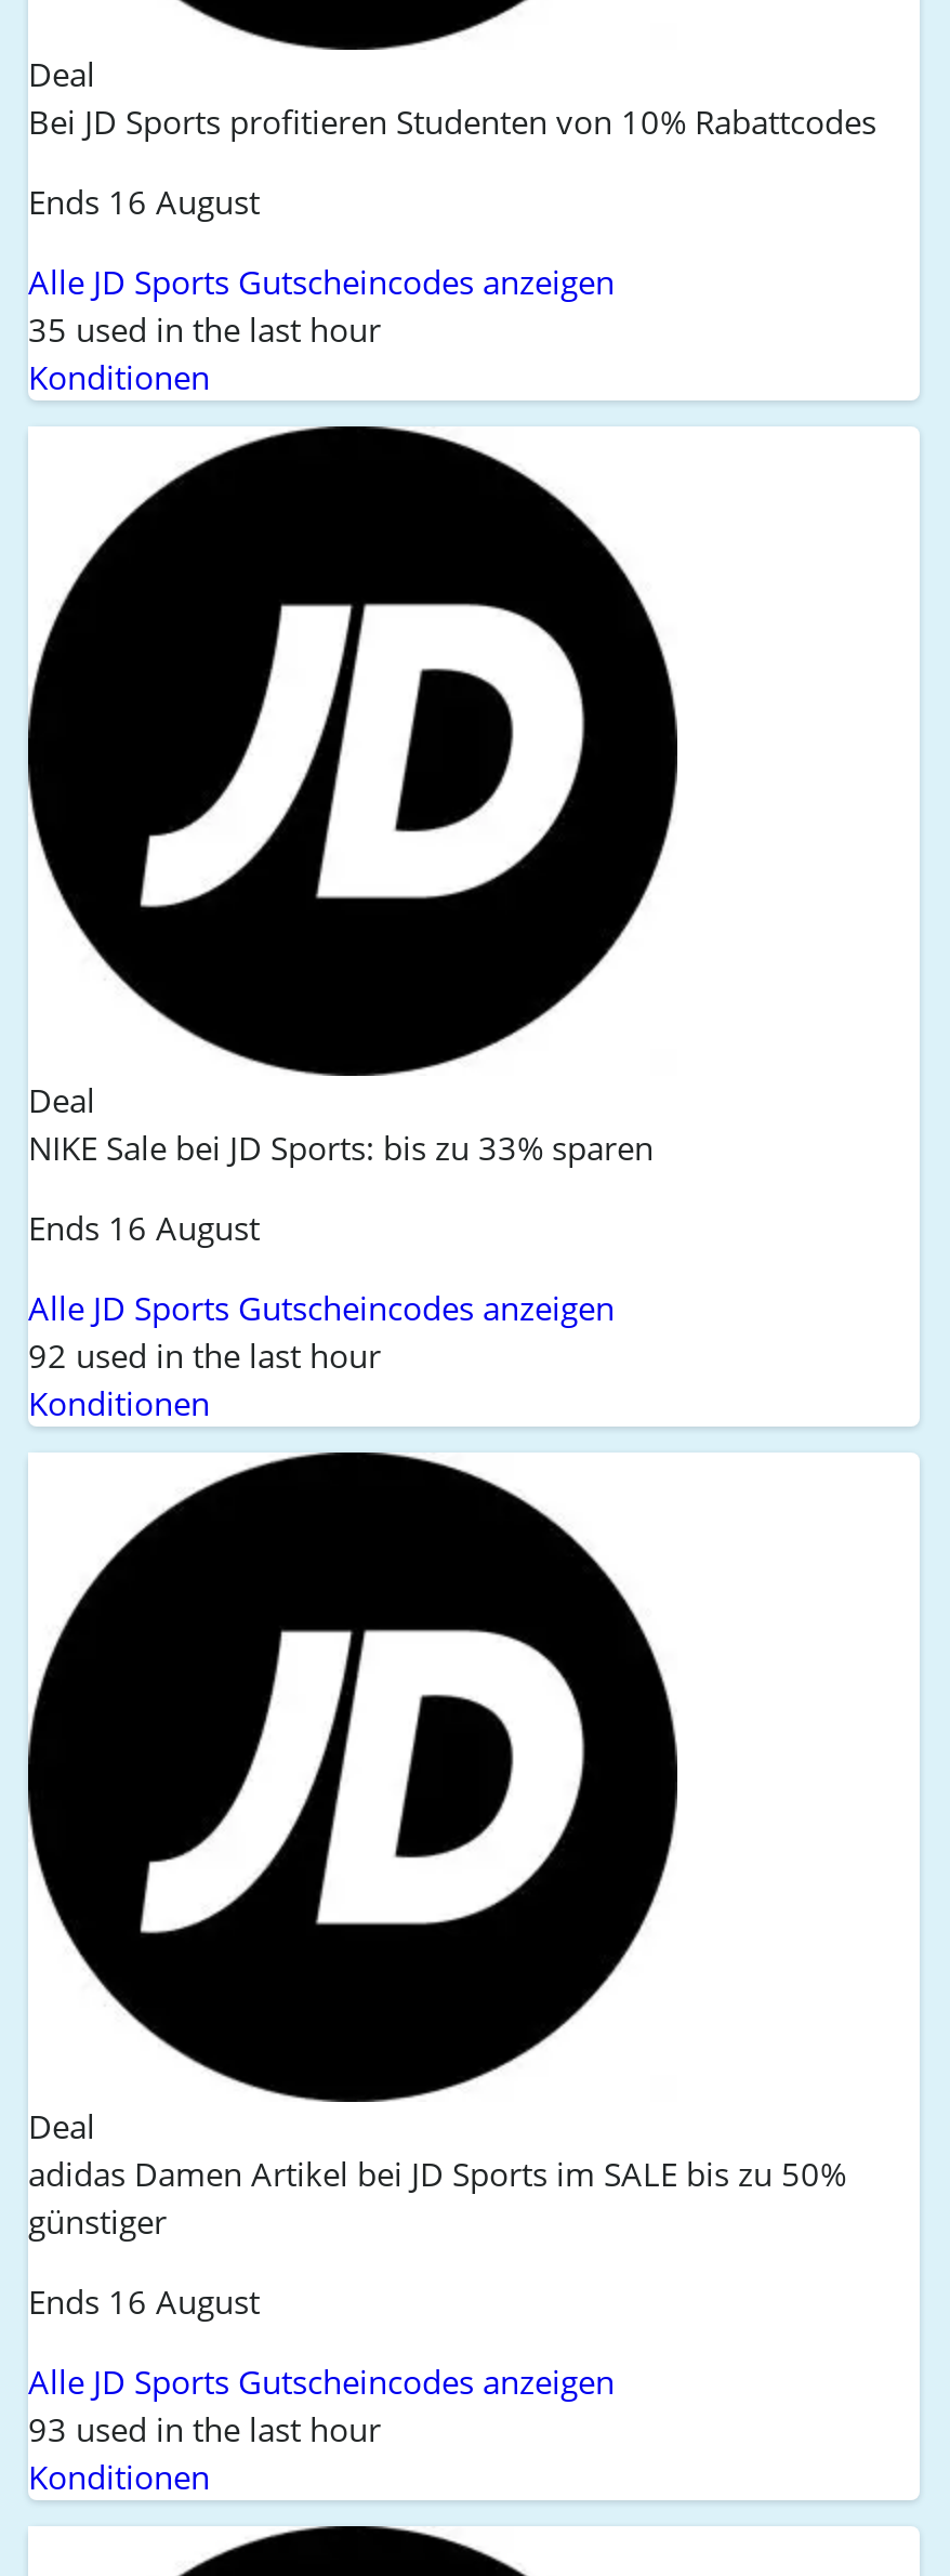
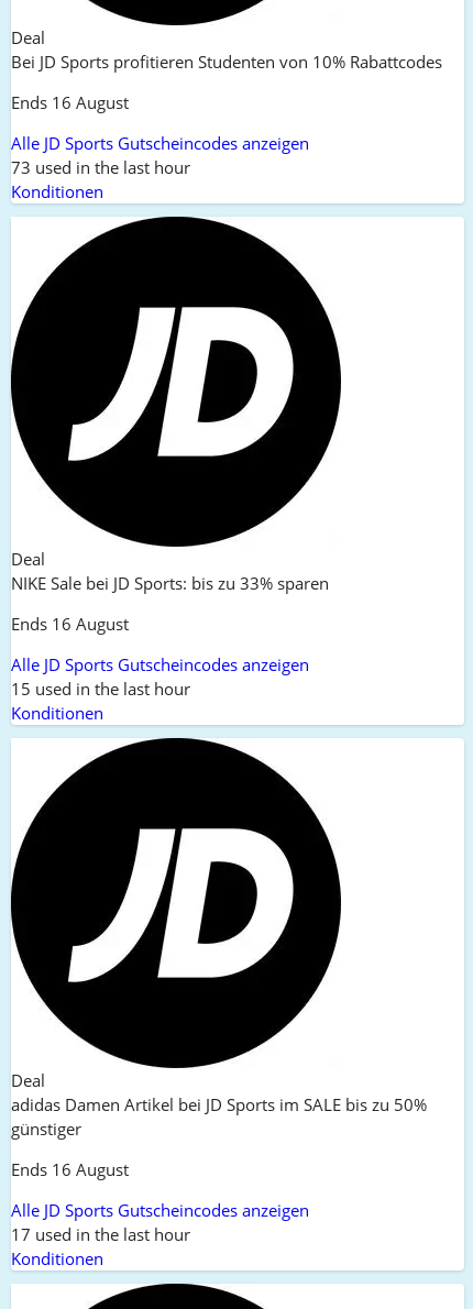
- 35 used in the last hour
+ 73 used in the last hour

- 92 used in the last hour
+ 15 used in the last hour

- 93 used in the last hour
+ 17 used in the last hour
